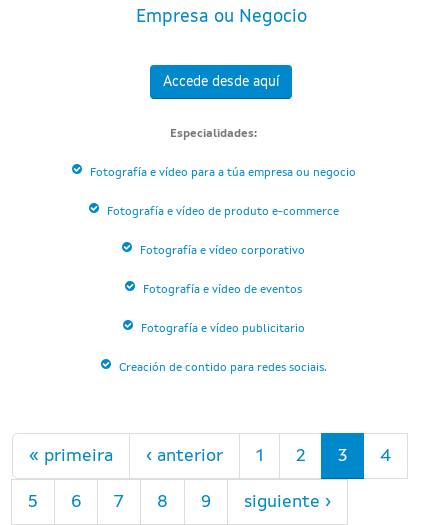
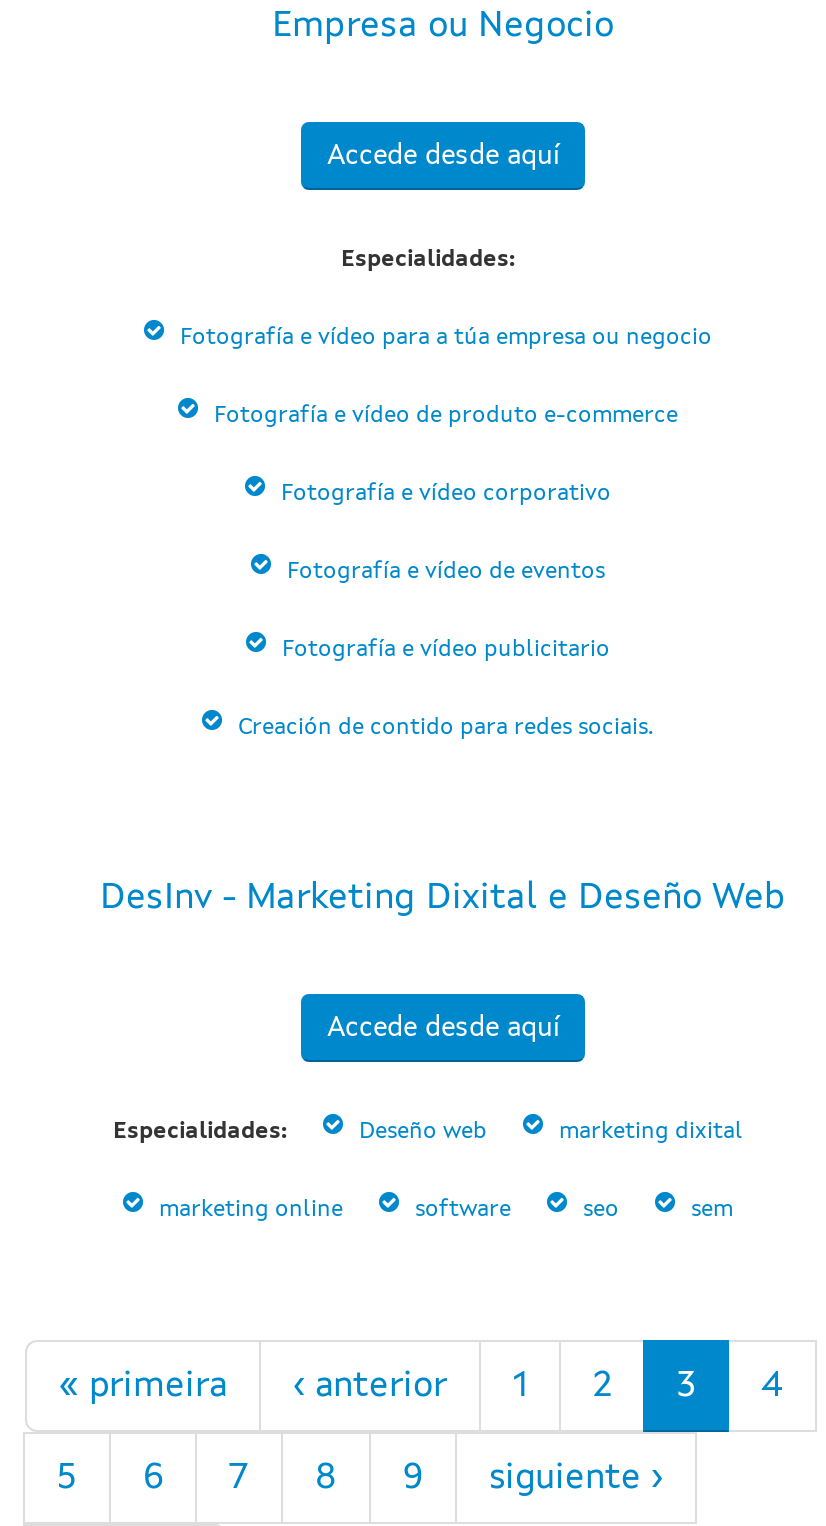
+ DesInv - Marketing Dixital e Deseño Web

+ Especialidades:
+ Deseño web
+ marketing dixital
+ marketing online
+ software
+ seo
+ sem

+ Accede desde aquí
